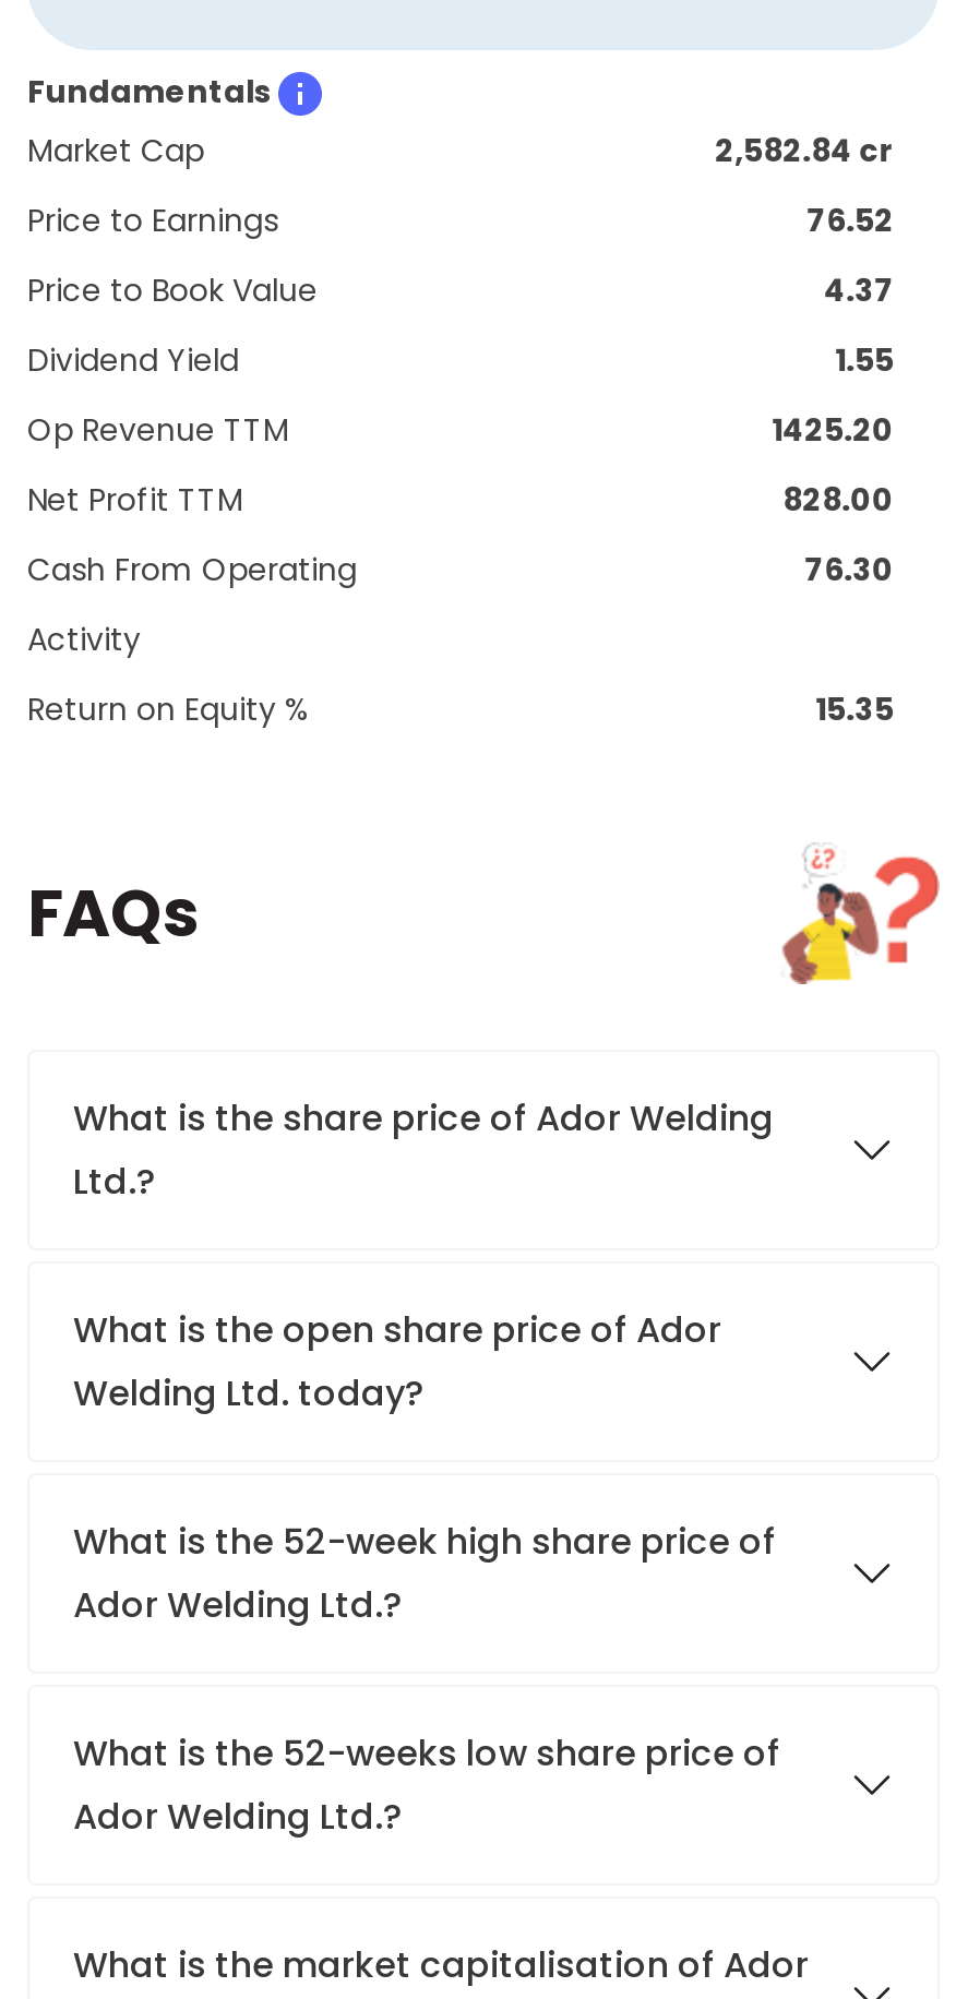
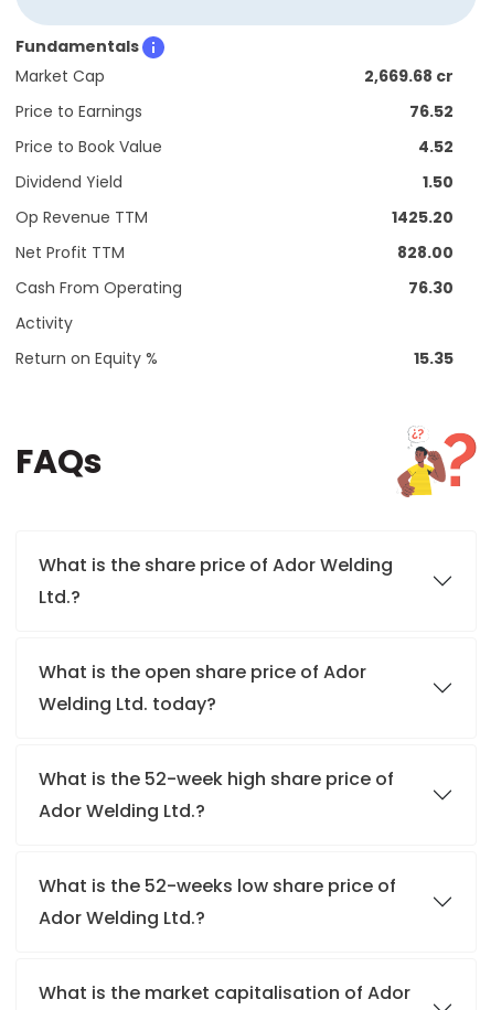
- 2,582.84 cr
+ 2,669.68 cr

- 4.37
+ 4.52

- 1.55
+ 1.50
